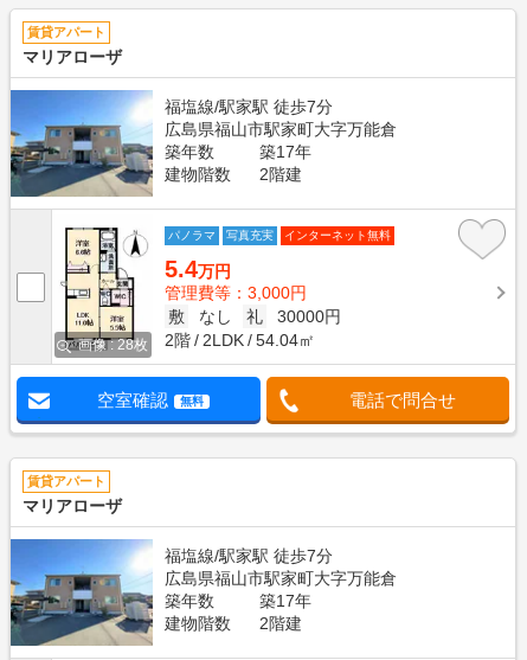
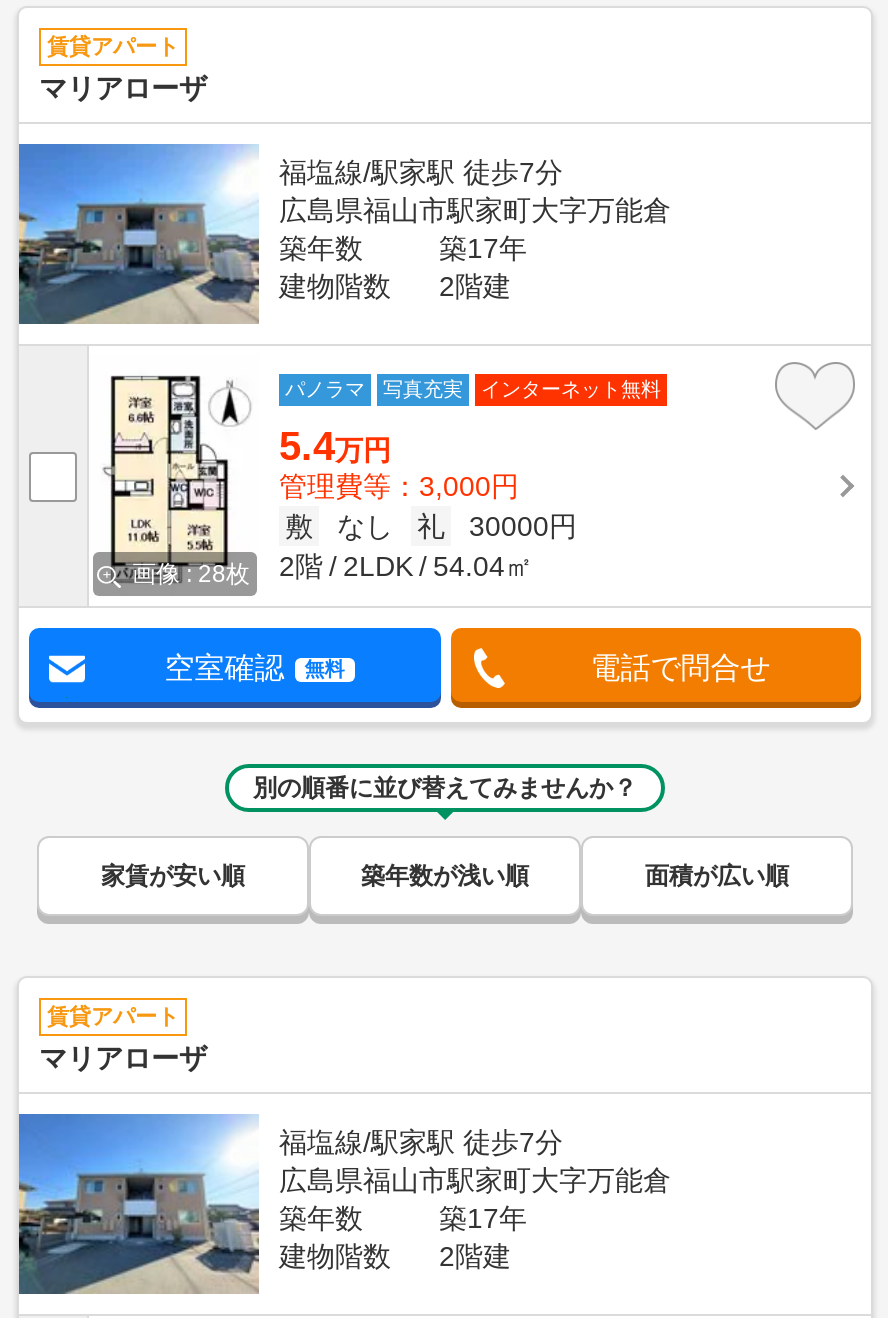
+ 別の順番に並び替えてみませんか？
+ 家賃が安い順
+ 築年数が浅い順
+ 面積が広い順
